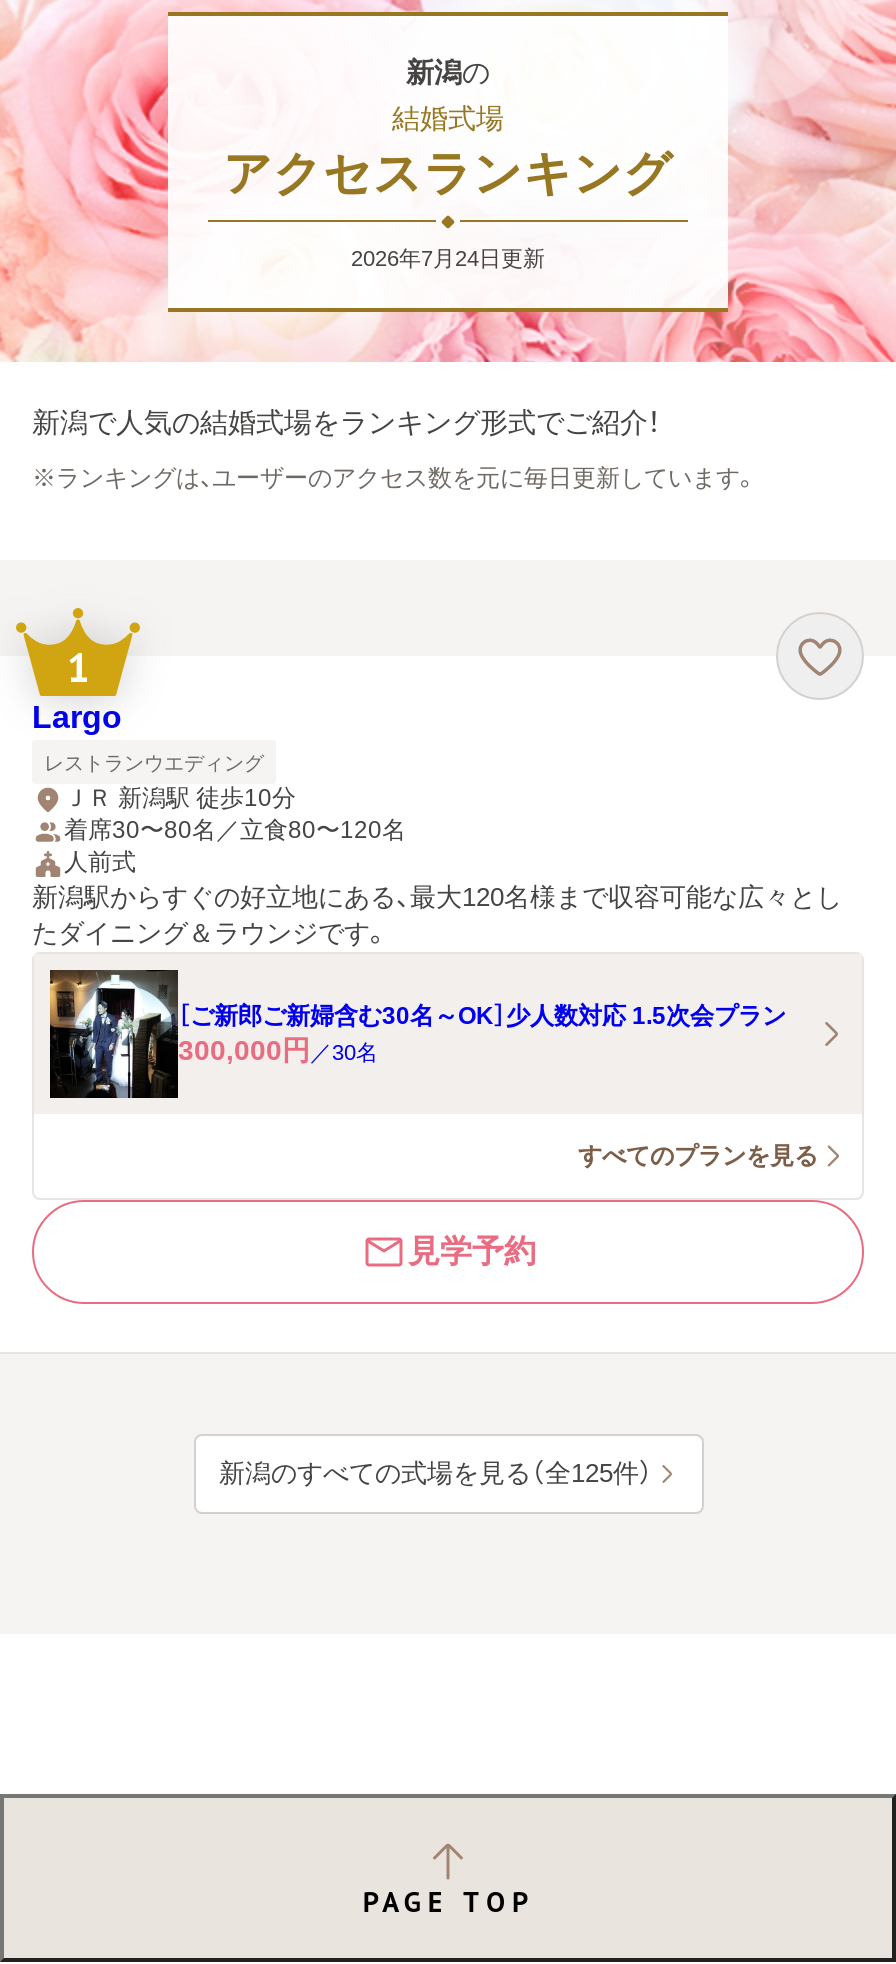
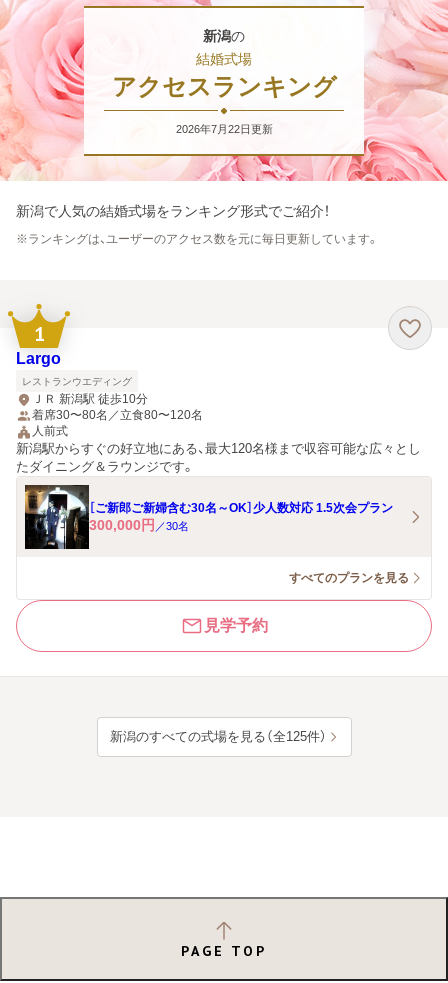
- 2026年7月24日更新
+ 2026年7月22日更新
